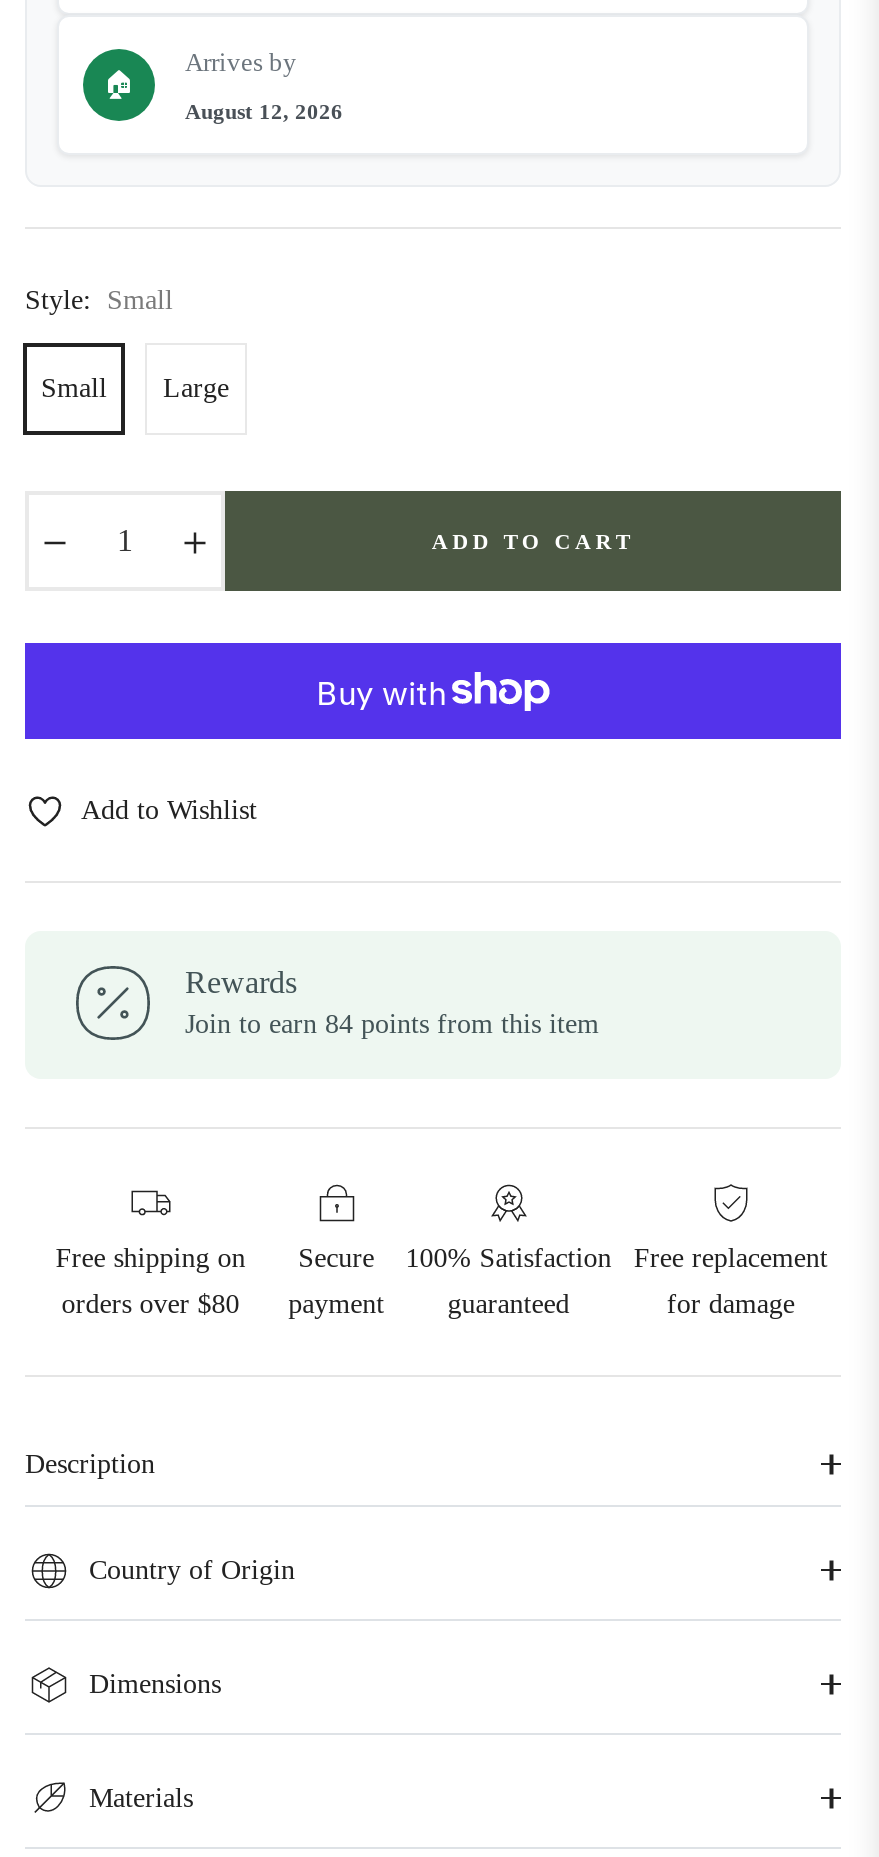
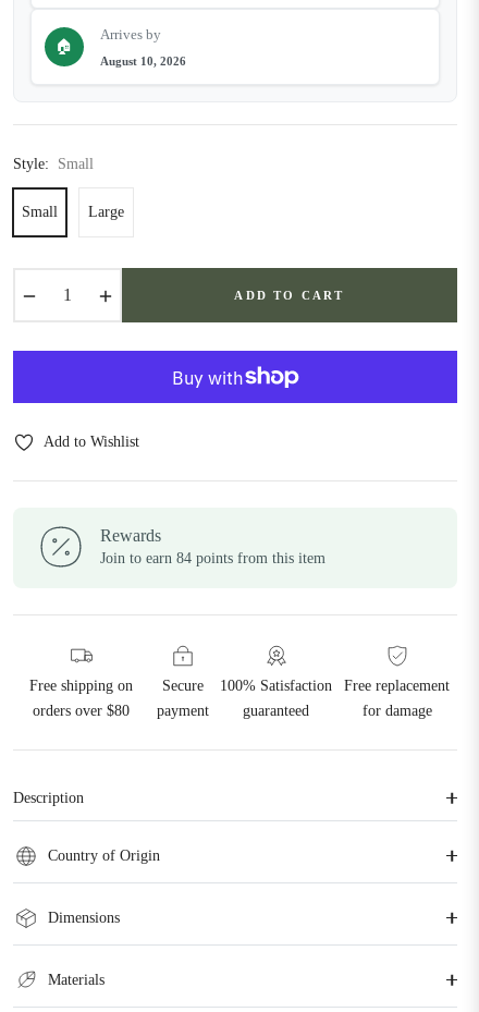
- August 12, 2026
+ August 10, 2026
